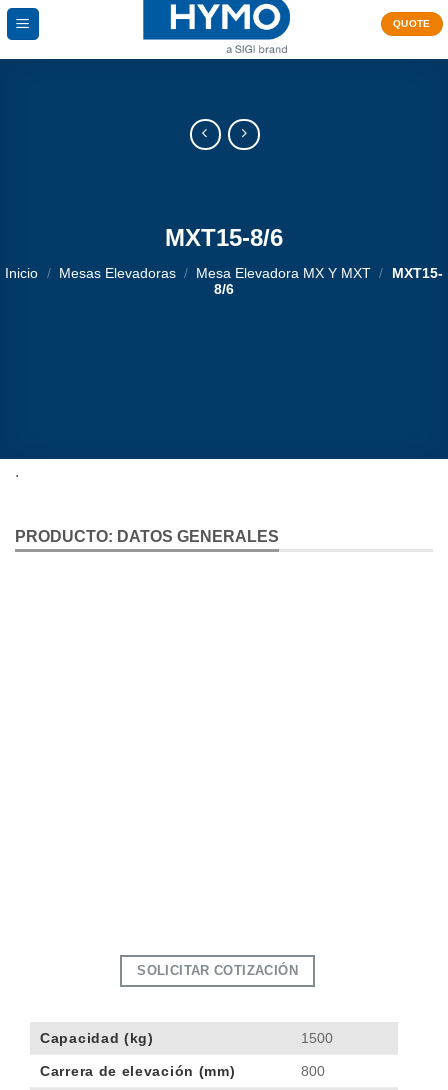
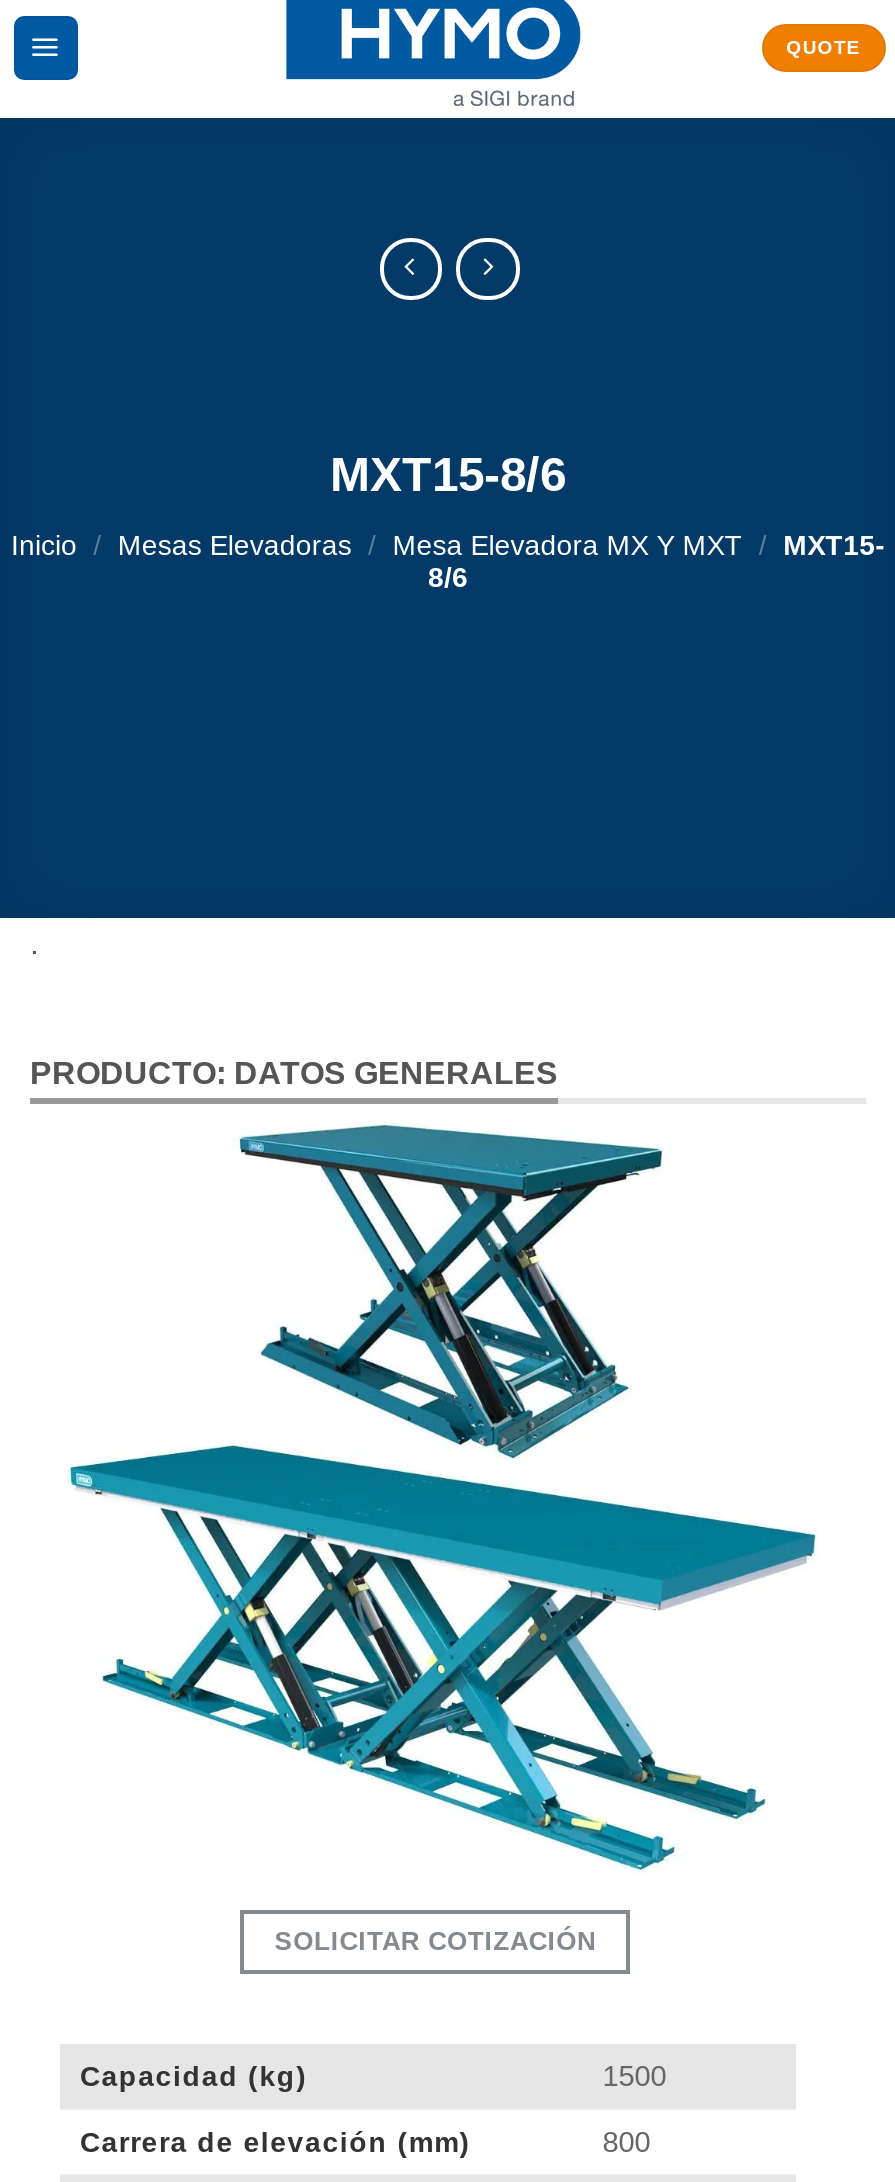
+ [image]
